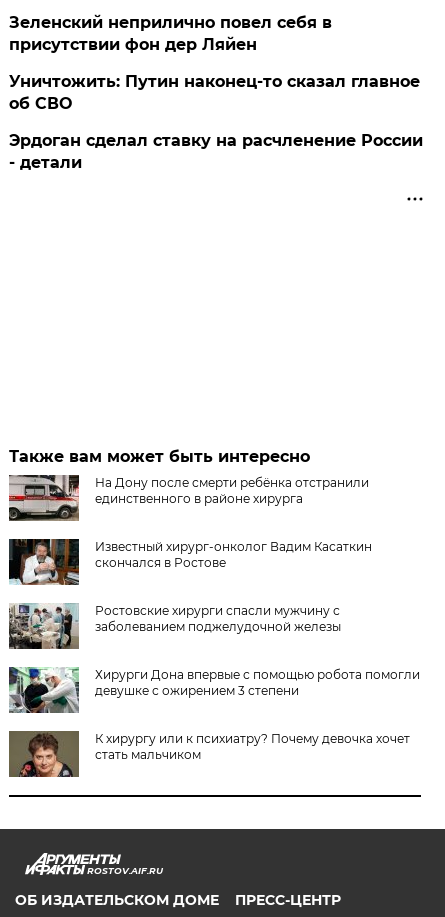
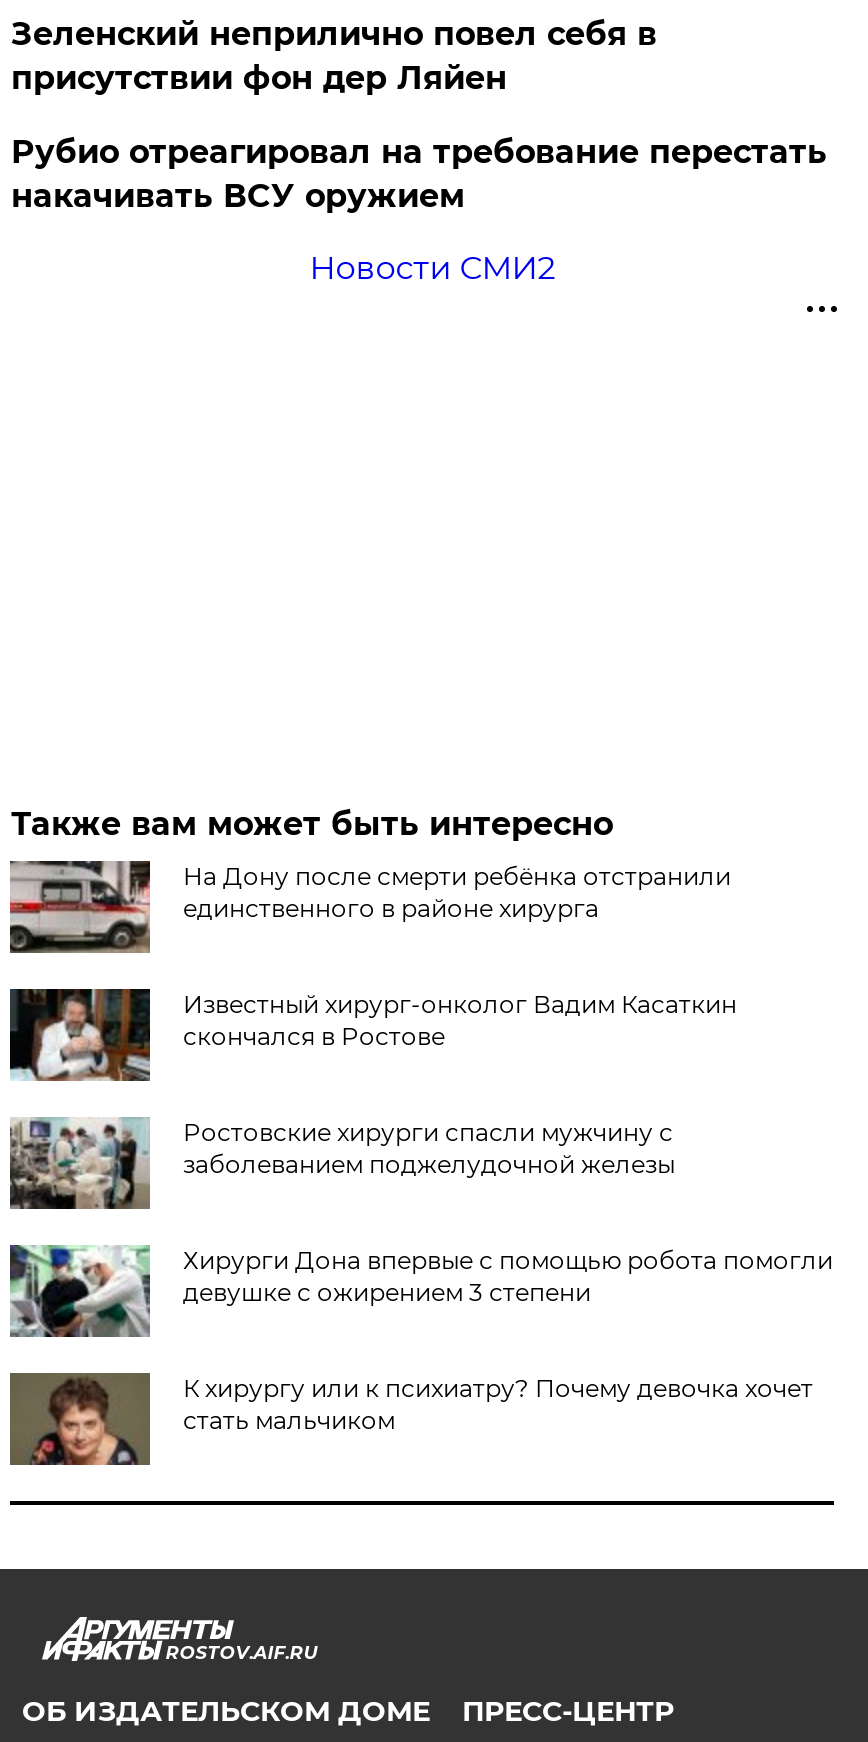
- Уничтожить: Путин наконец-то сказал главное
- об СВО
+ Рубио отреагировал на требование перестать
+ накачивать ВСУ оружием

- Эрдоган сделал ставку на расчленение России
- - детали
+ Новости СМИ2
